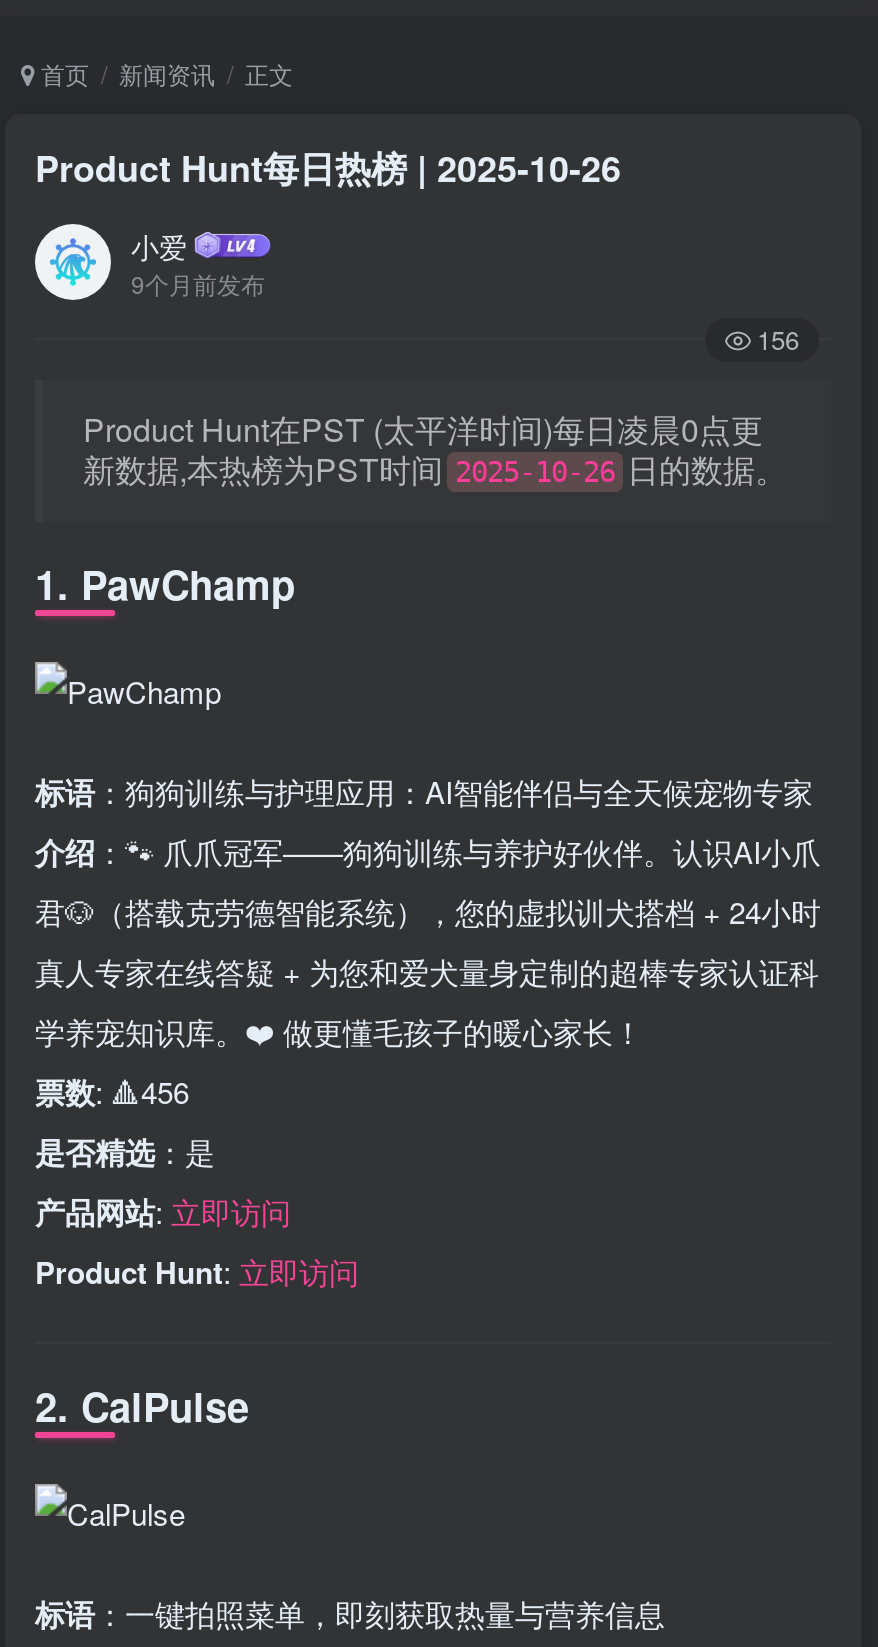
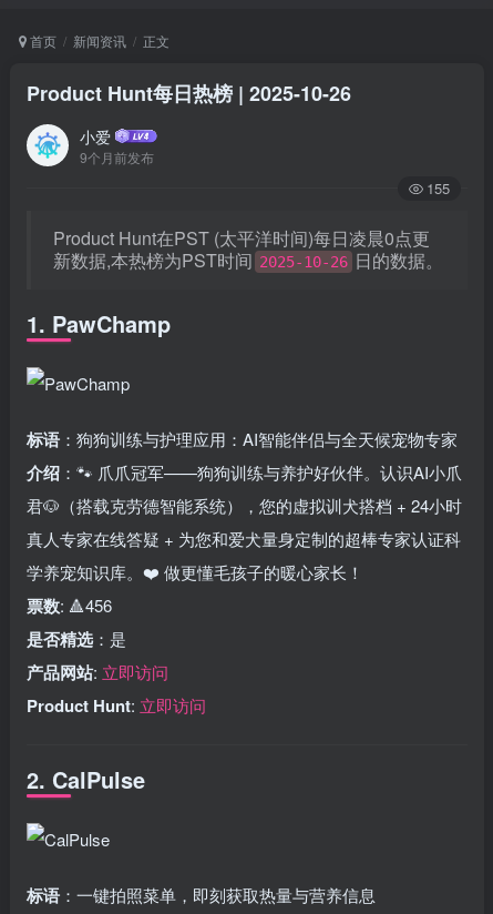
- 156
+ 155
